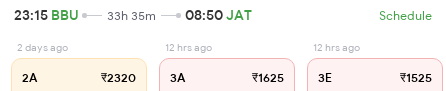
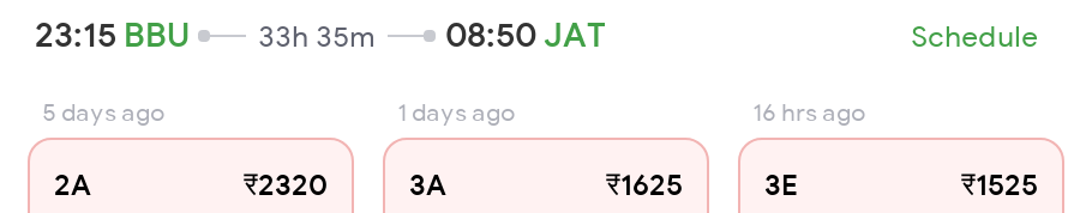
- 2 days ago
+ 5 days ago

- 12 hrs ago
+ 1 days ago

- 12 hrs ago
+ 16 hrs ago
